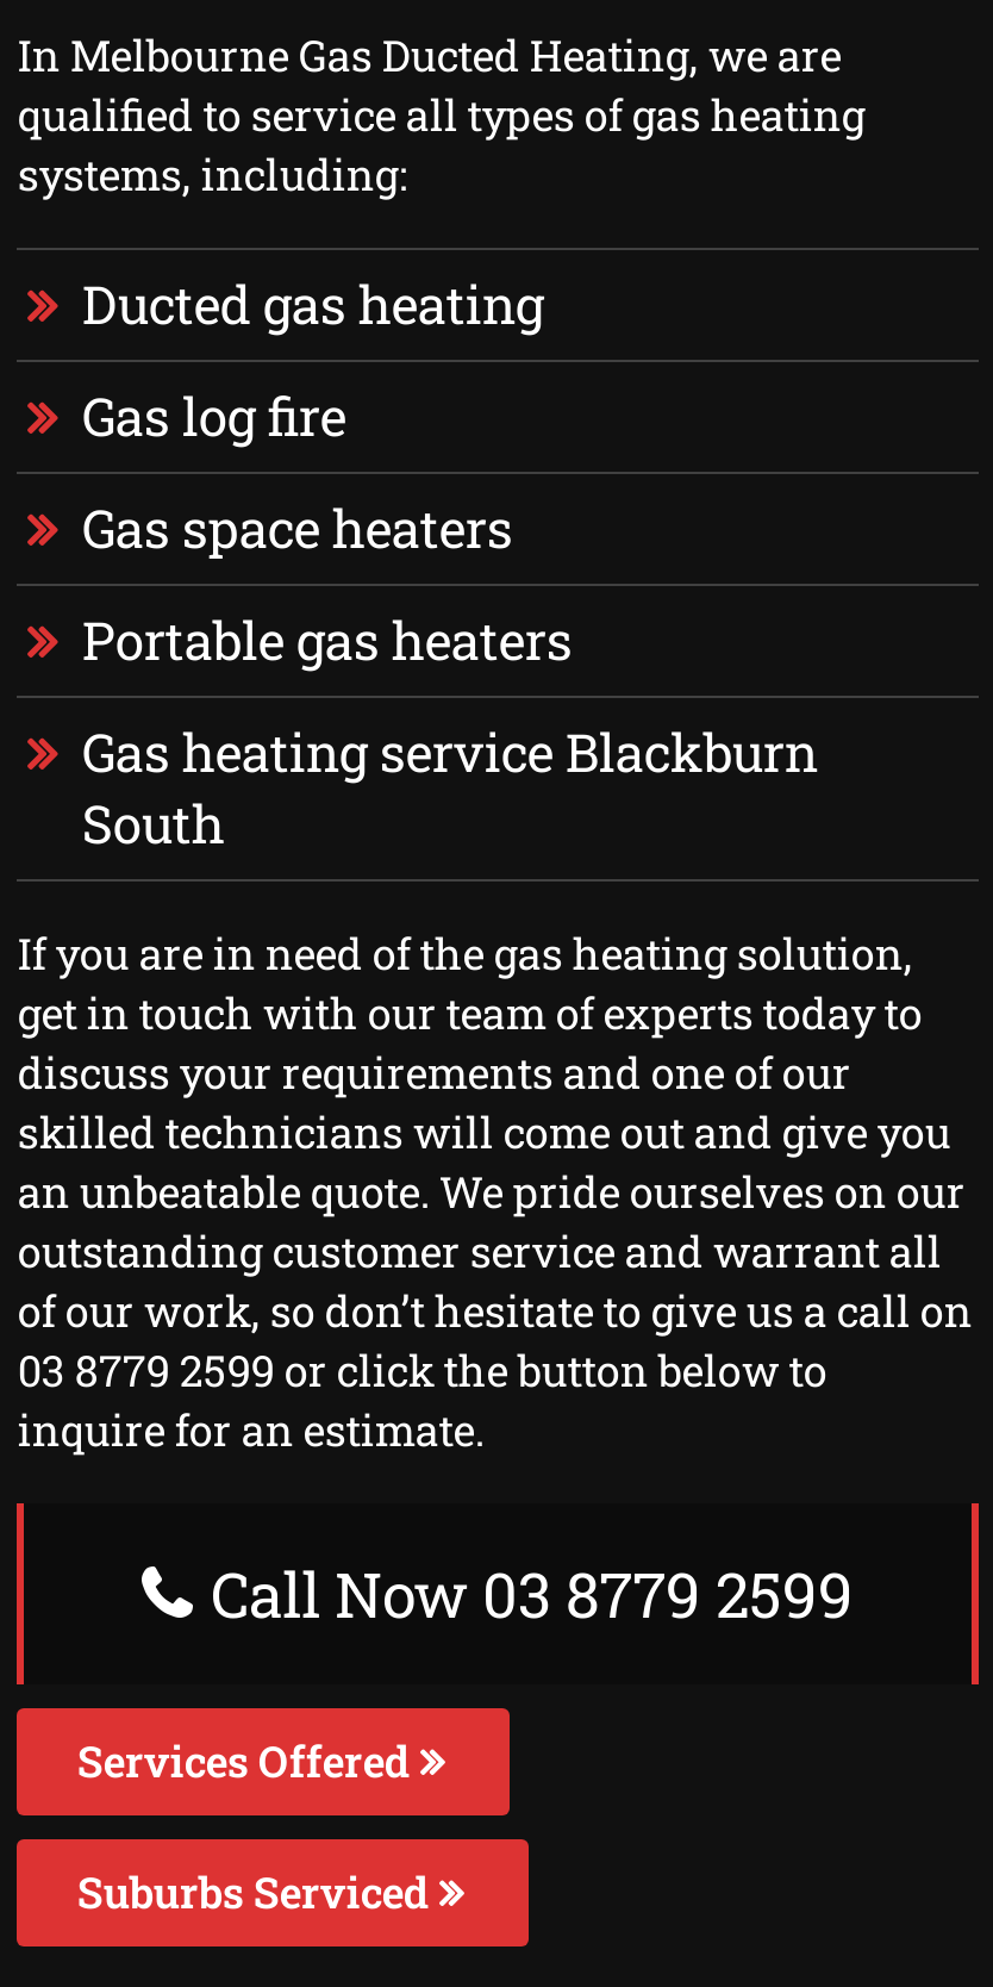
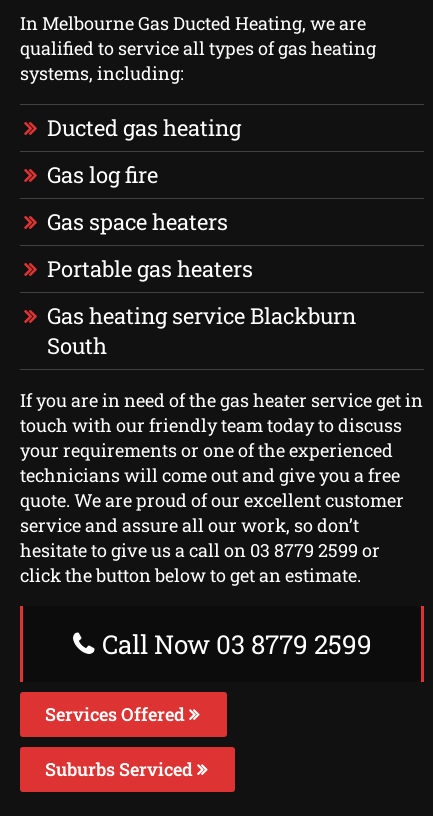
- If you are in need of the gas heating solution,
- get in touch with our team of experts today to
- discuss your requirements and one of our
- skilled technicians will come out and give you
- an unbeatable quote. We pride ourselves on our
- outstanding customer service and warrant all
- of our work, so don’t hesitate to give us a call on
- 03 8779 2599 or click the button below to
- inquire for an estimate.
+ If you are in need of the gas heater service get in
+ touch with our friendly team today to discuss
+ your requirements or one of the experienced
+ technicians will come out and give you a free
+ quote. We are proud of our excellent customer
+ service and assure all our work, so don’t
+ hesitate to give us a call on 03 8779 2599 or
+ click the button below to get an estimate.
